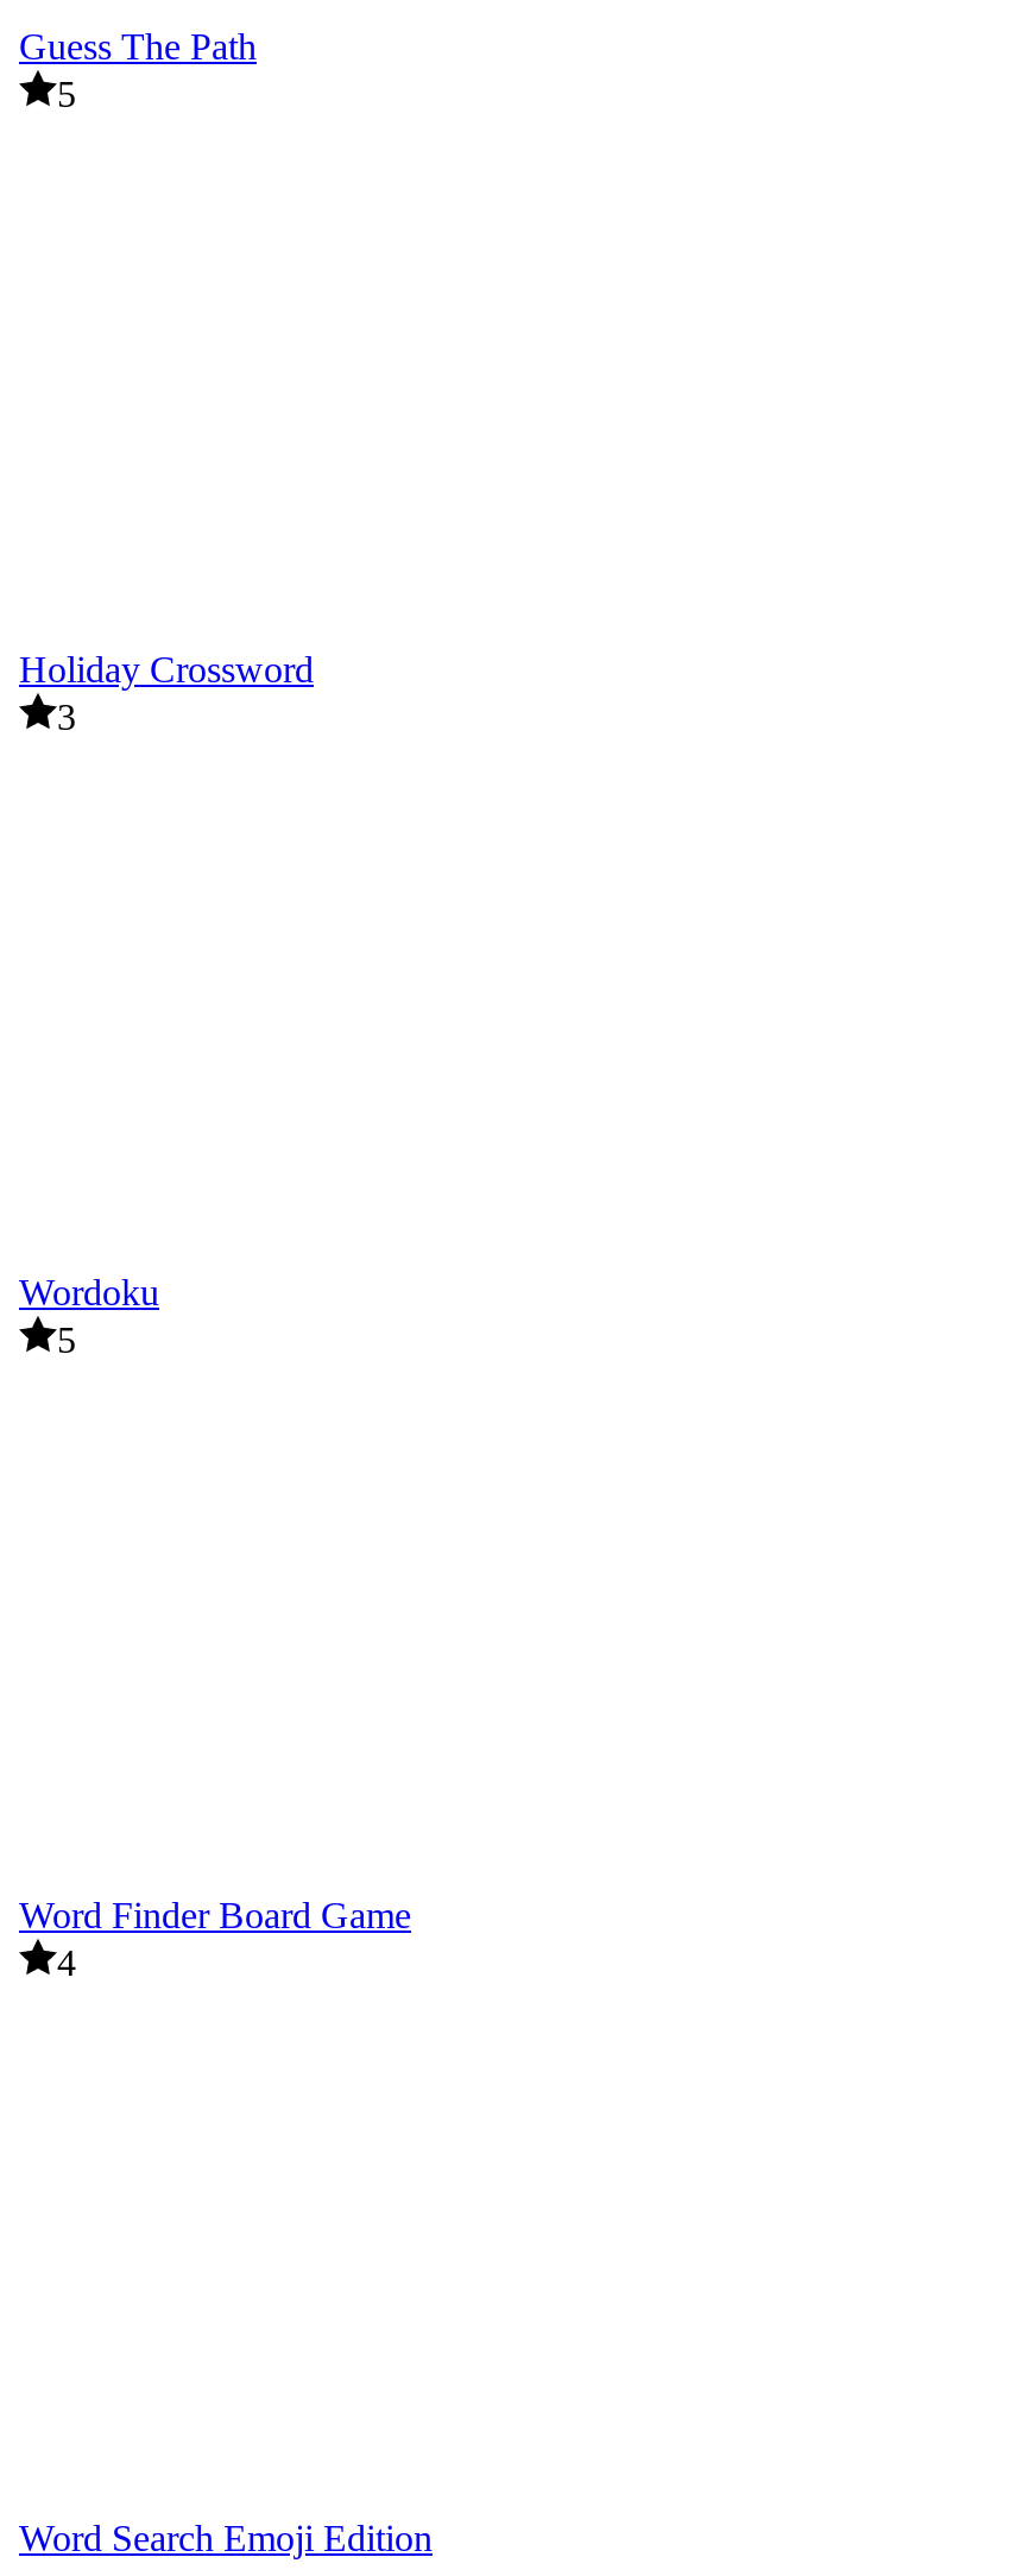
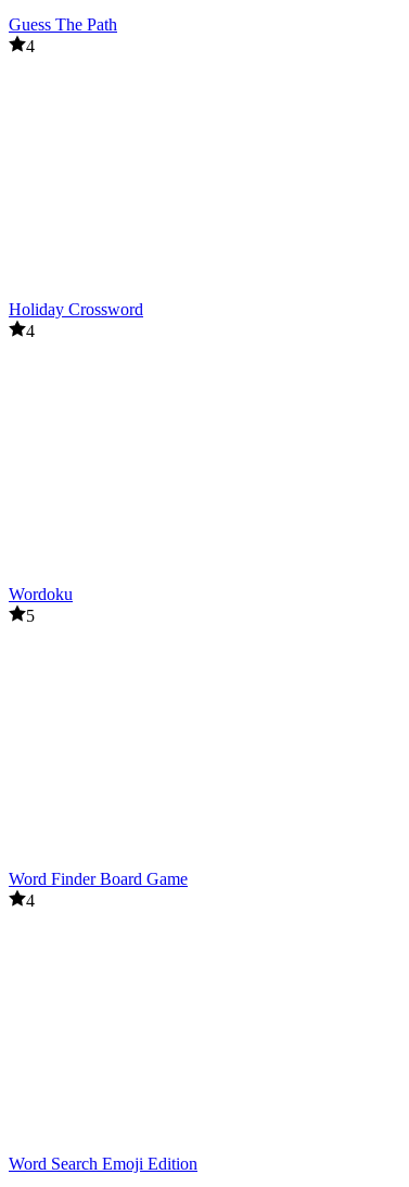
- 5
+ 4

- 3
+ 4
